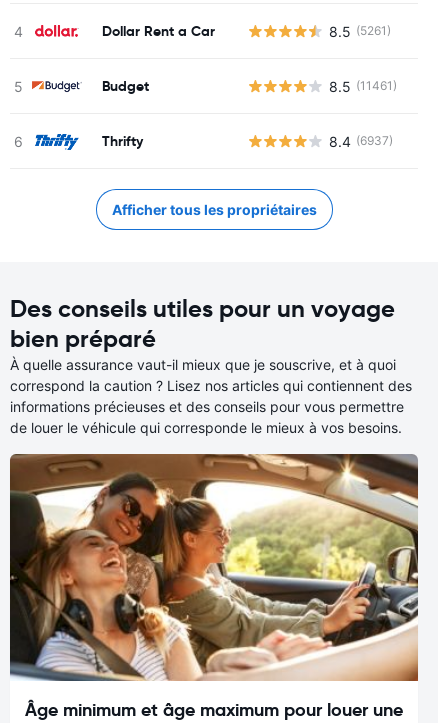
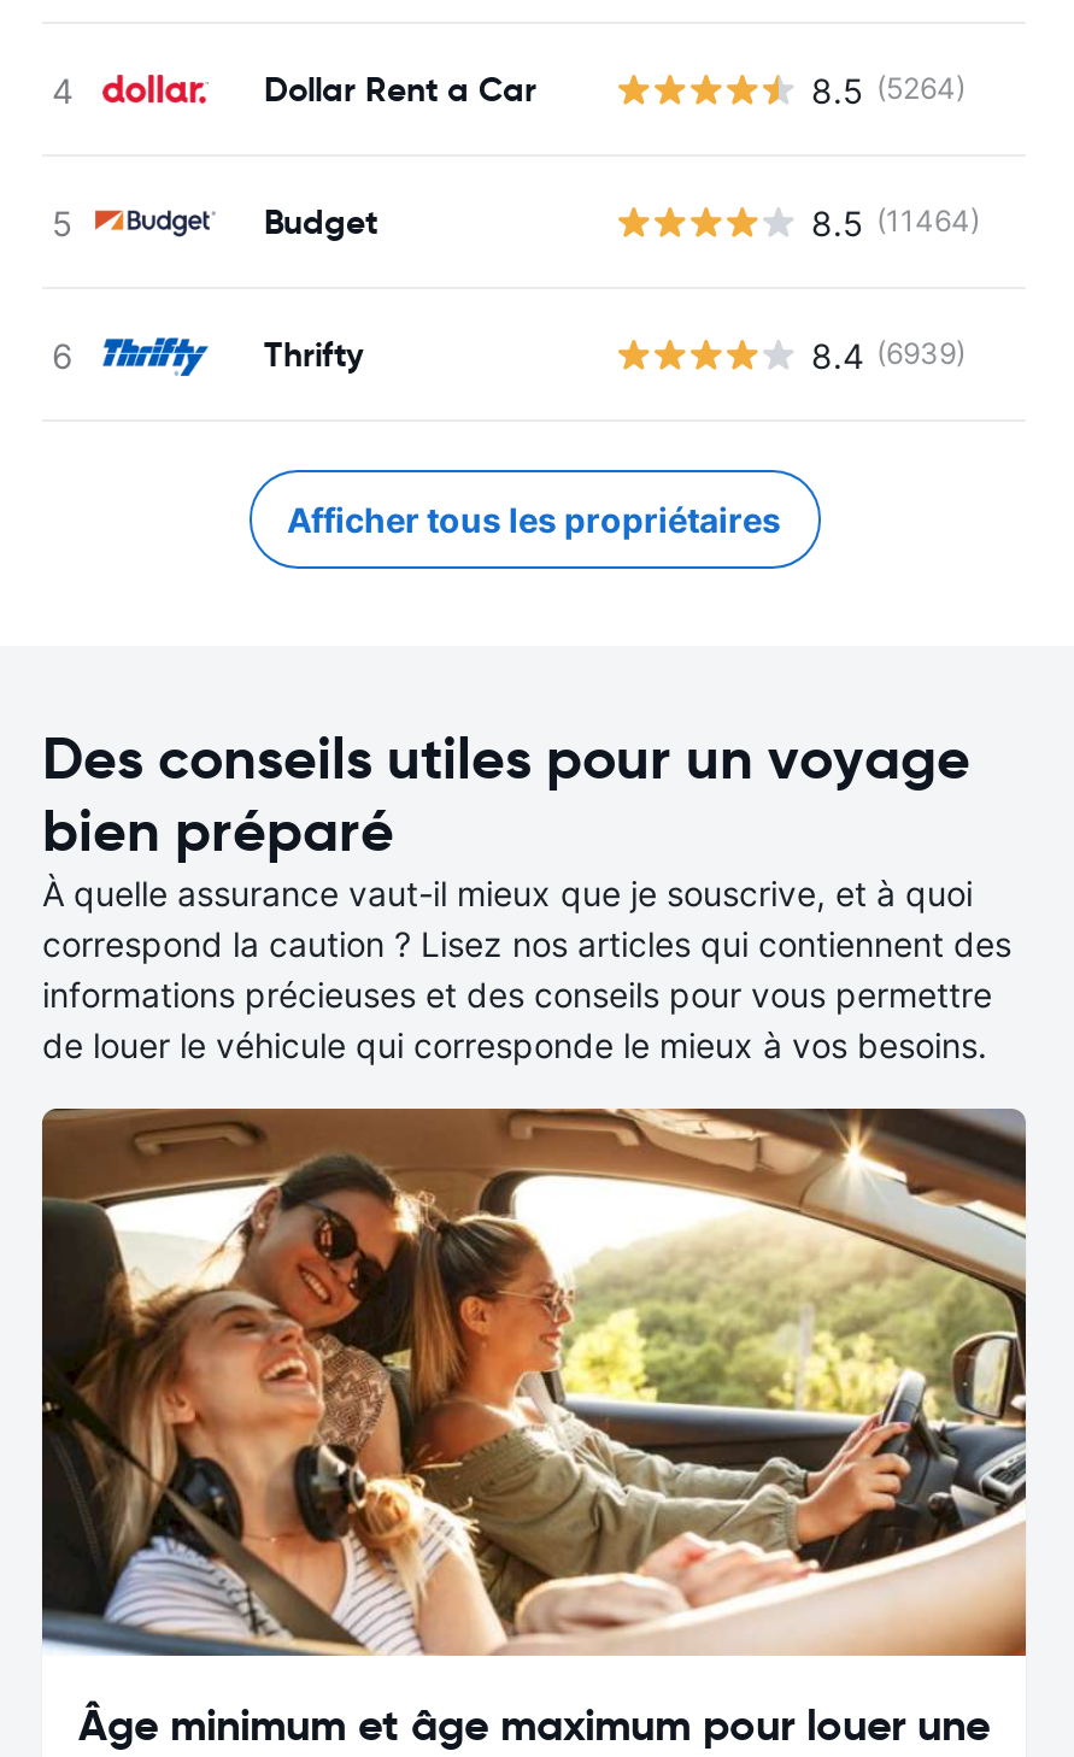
- 8.5 (5261)
+ 8.5 (5264)

- 8.5 (11461)
+ 8.5 (11464)

- 8.4 (6937)
+ 8.4 (6939)
